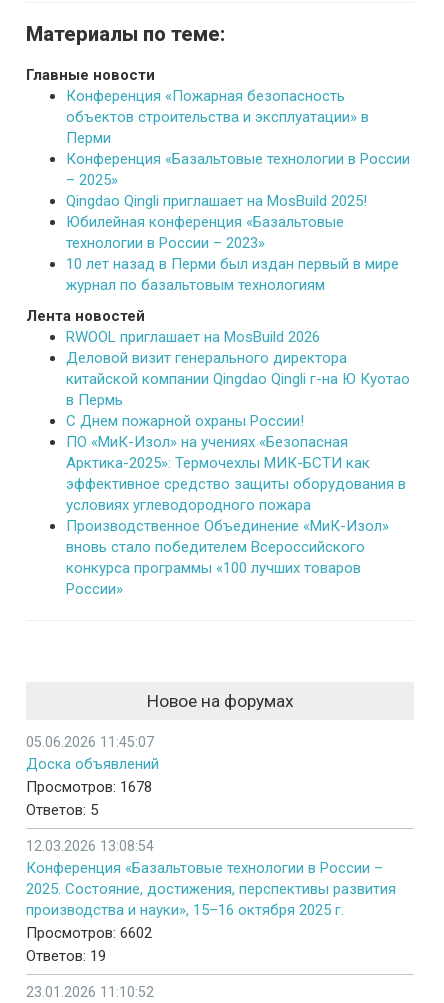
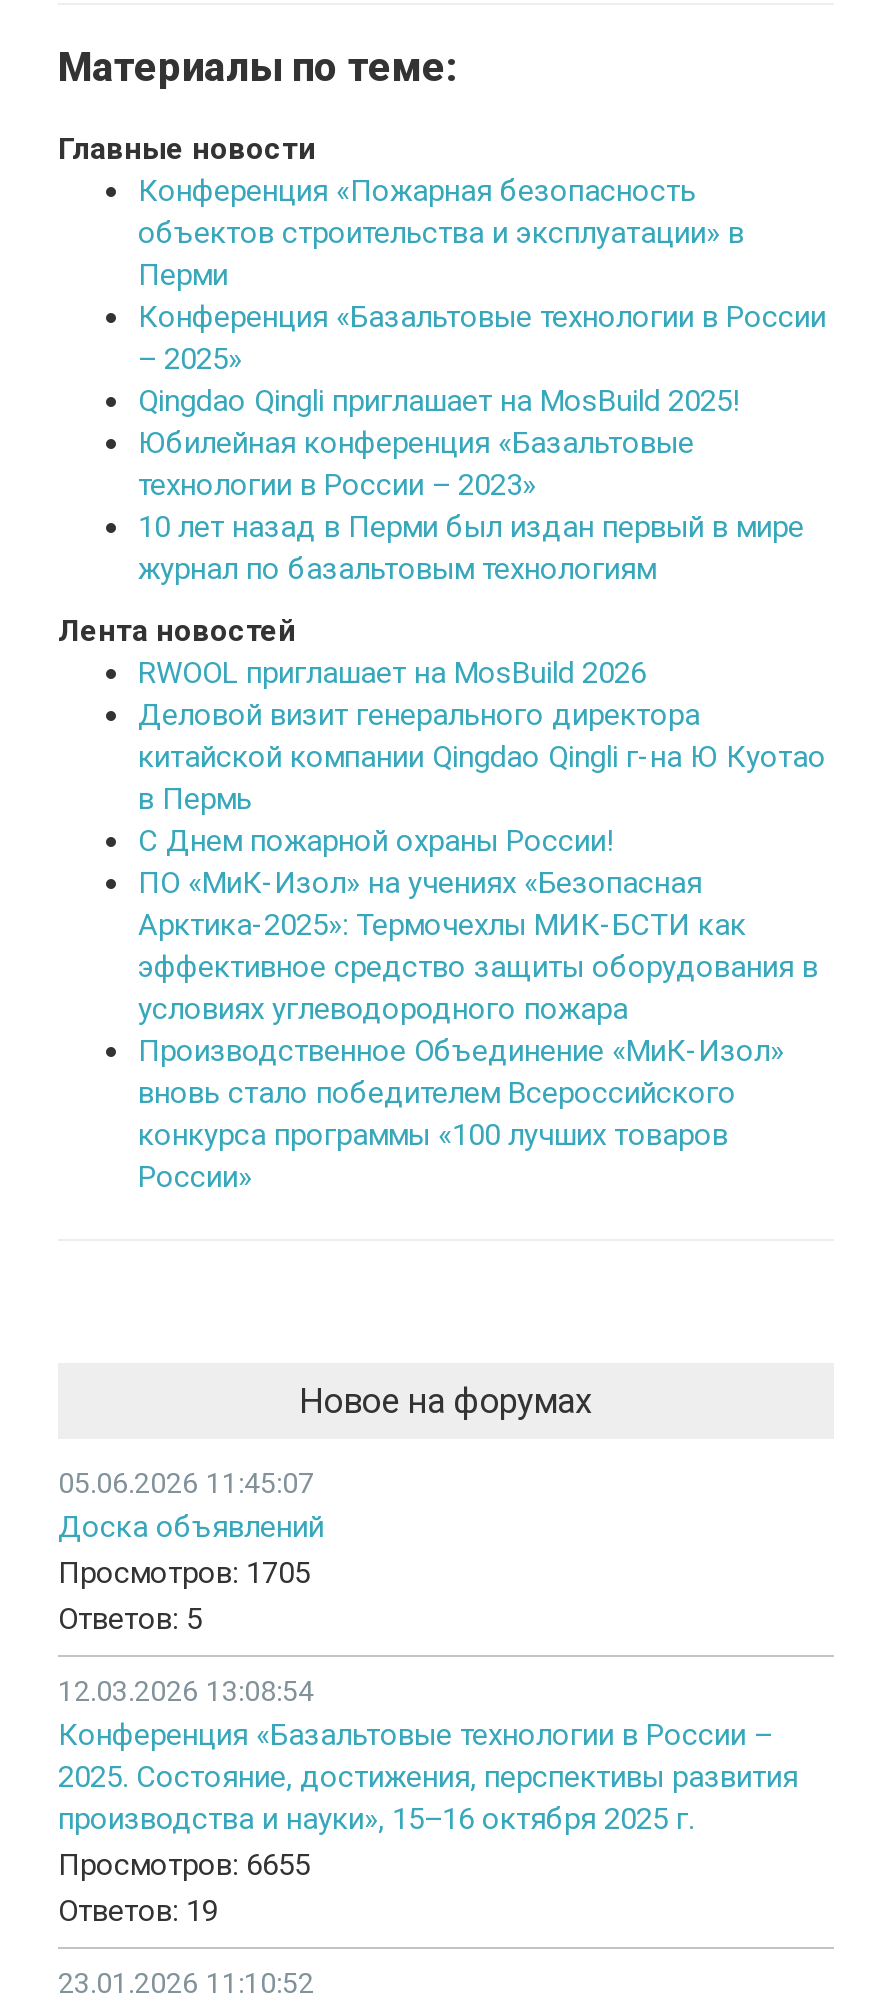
- Просмотров: 1678
+ Просмотров: 1705

- Просмотров: 6602
+ Просмотров: 6655
